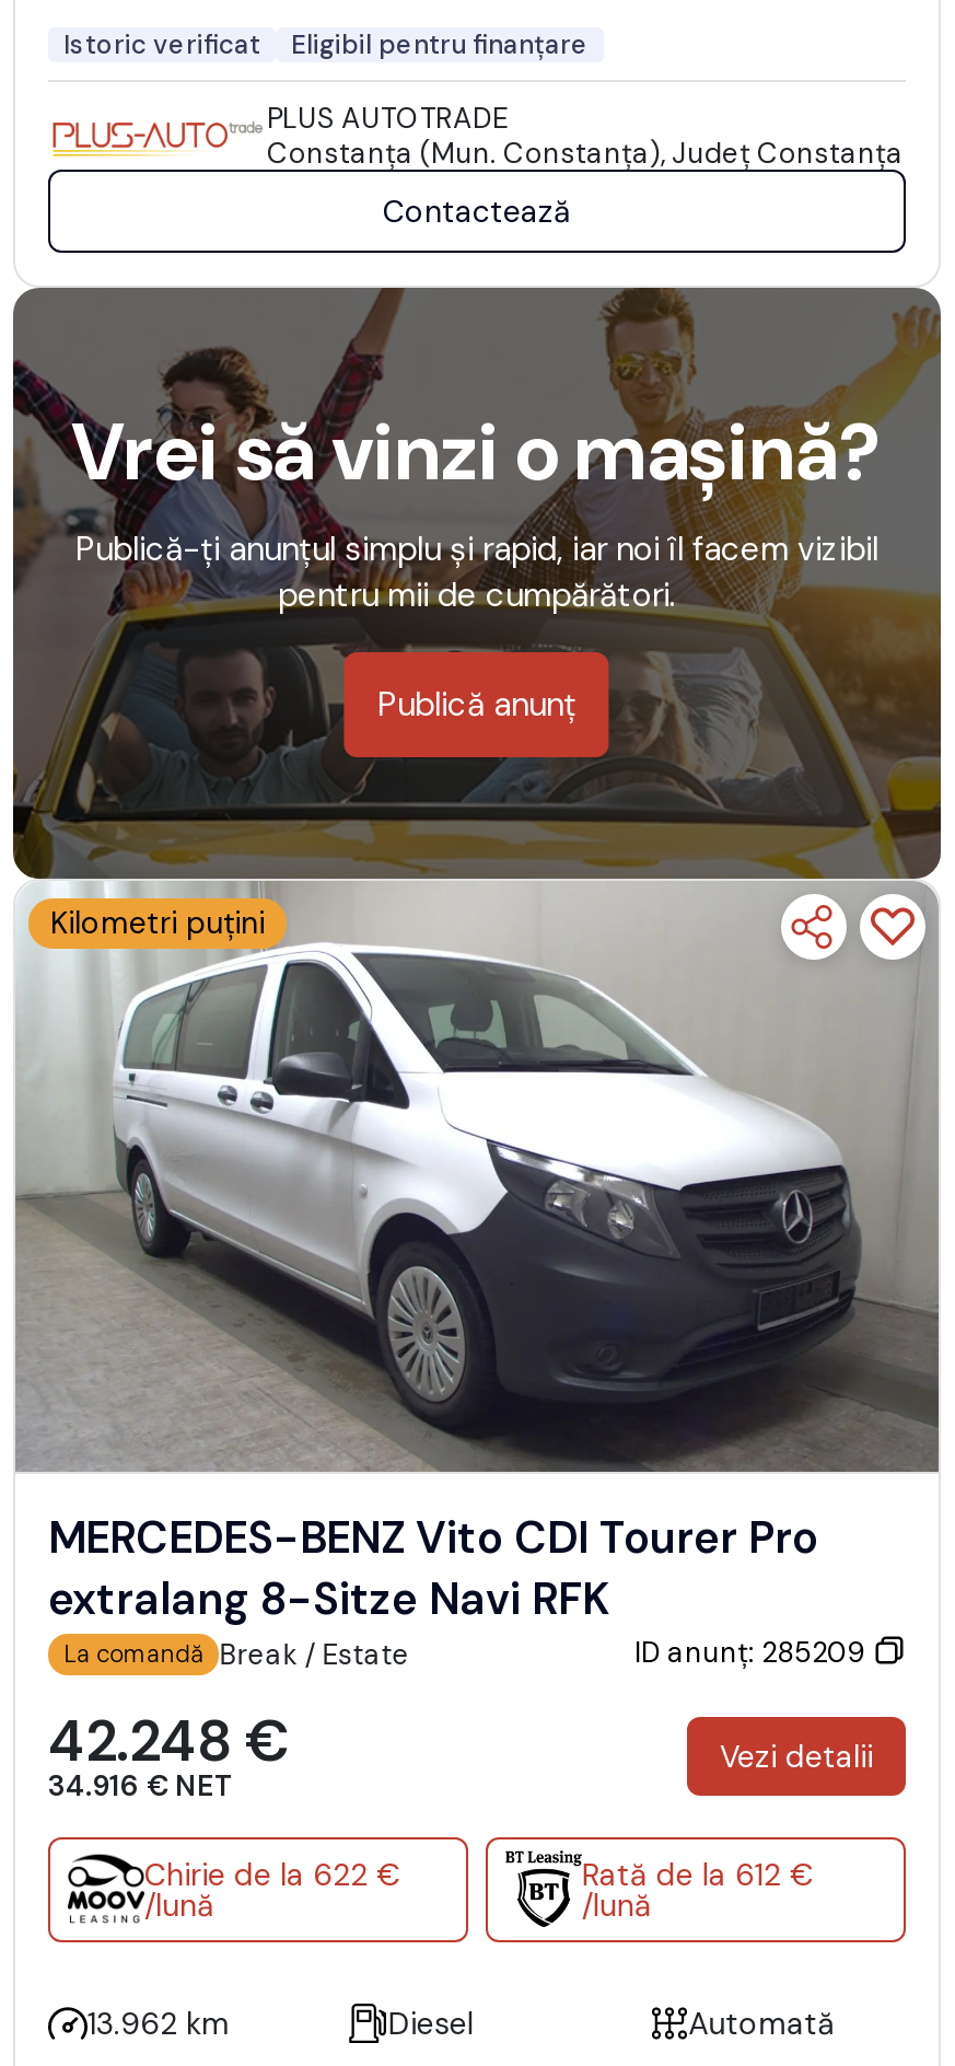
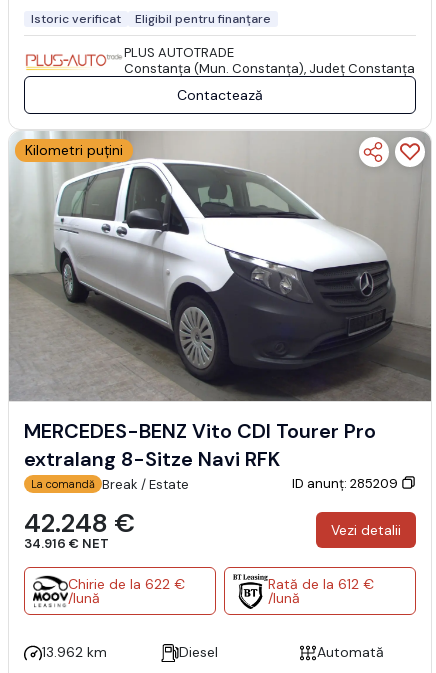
- [image]
- Vrei să vinzi o mașină?
- Publică-ți anunțul simplu și rapid, iar noi îl facem vizibil
- pentru mii de cumpărători.
- Publică anunț
